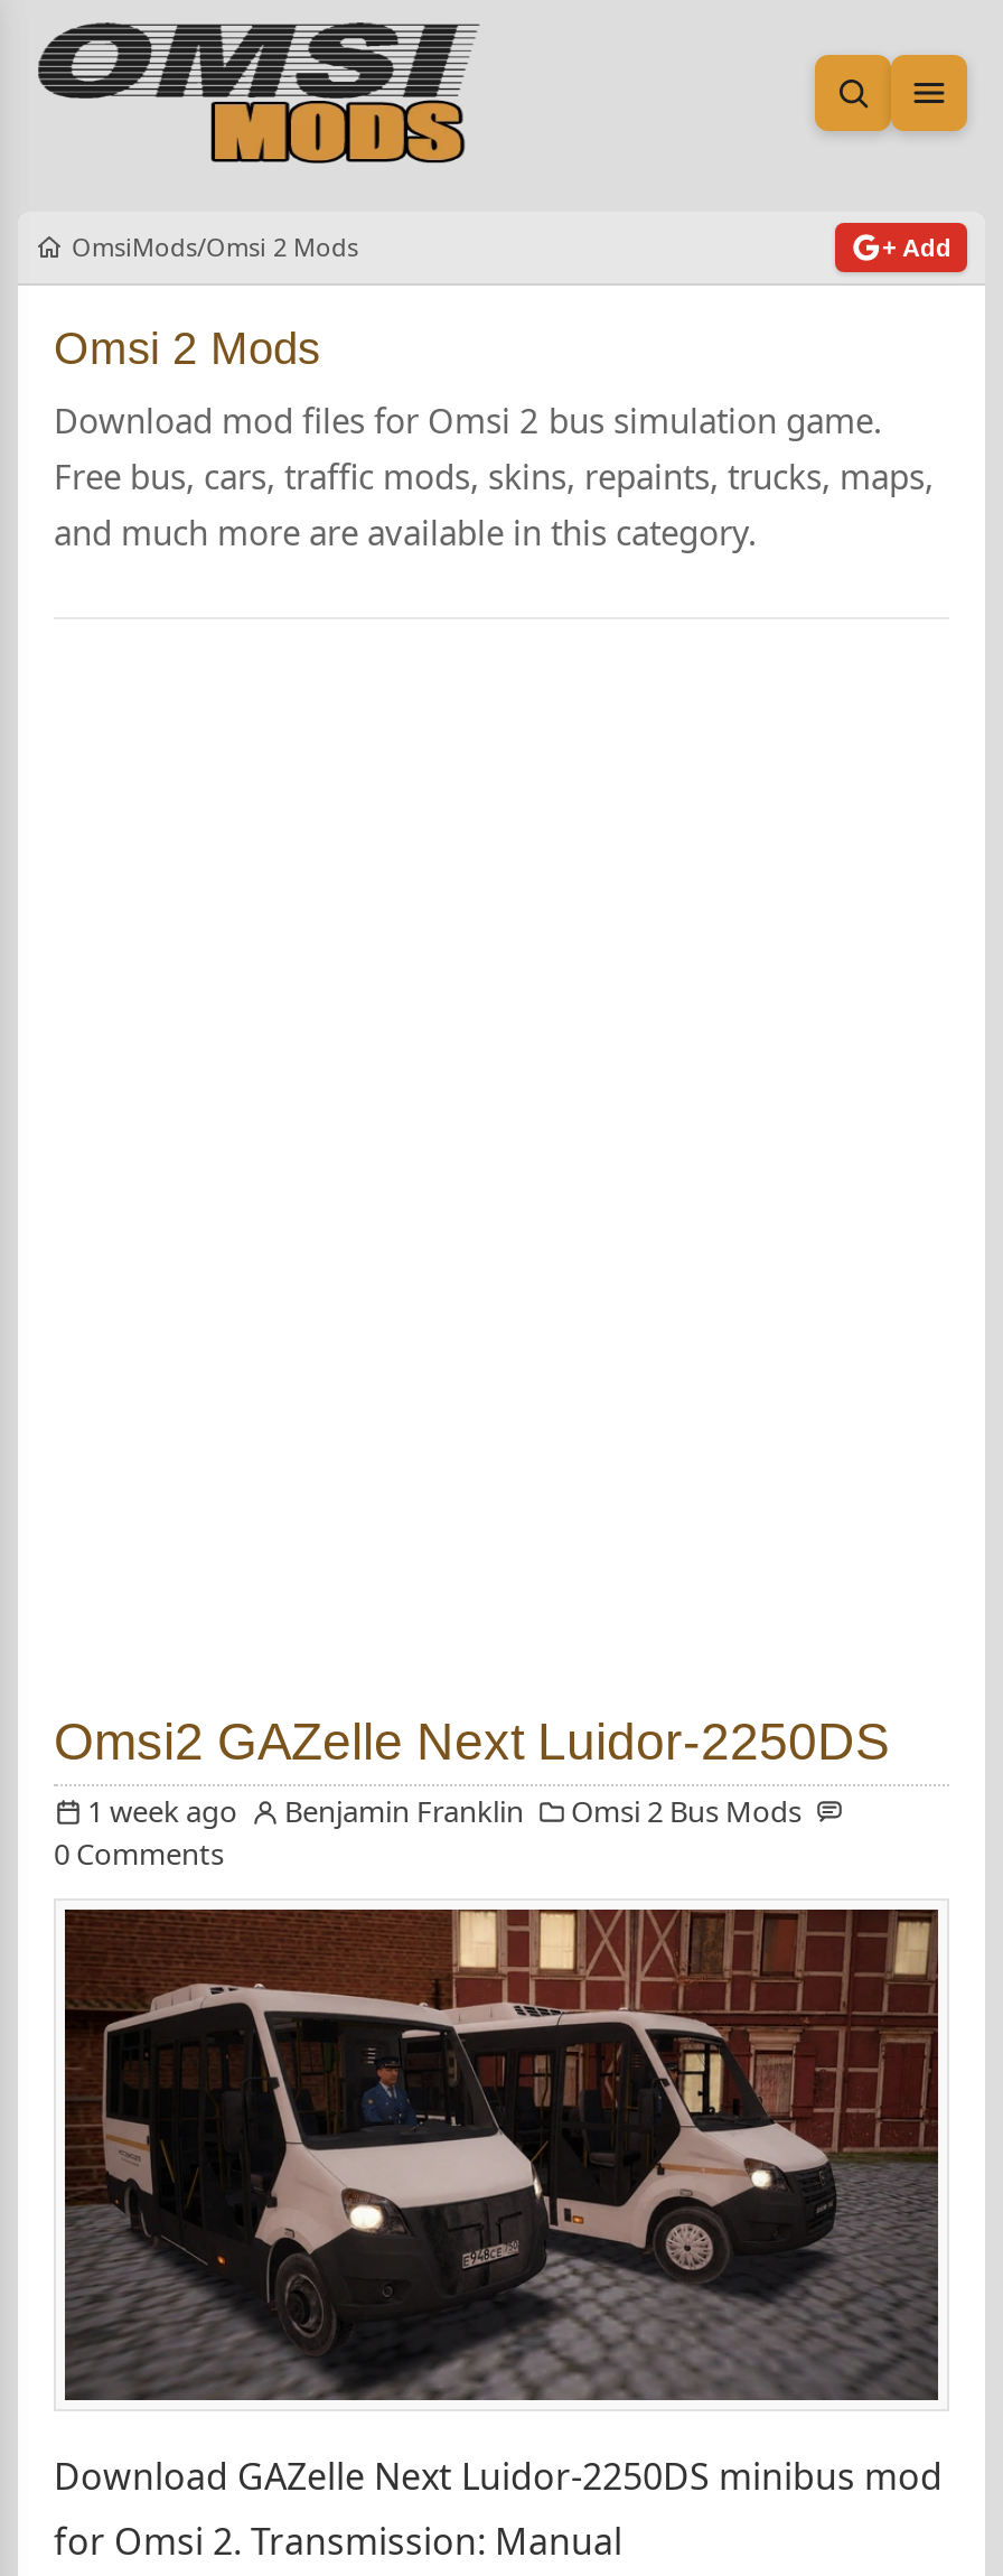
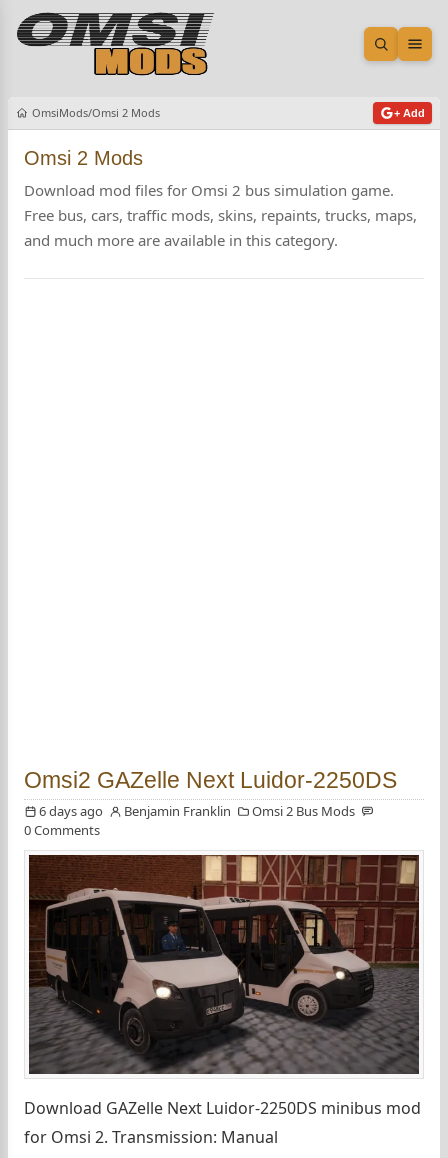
- 1 week ago Benjamin Franklin Omsi 2 Bus Mods
+ 6 days ago Benjamin Franklin Omsi 2 Bus Mods
